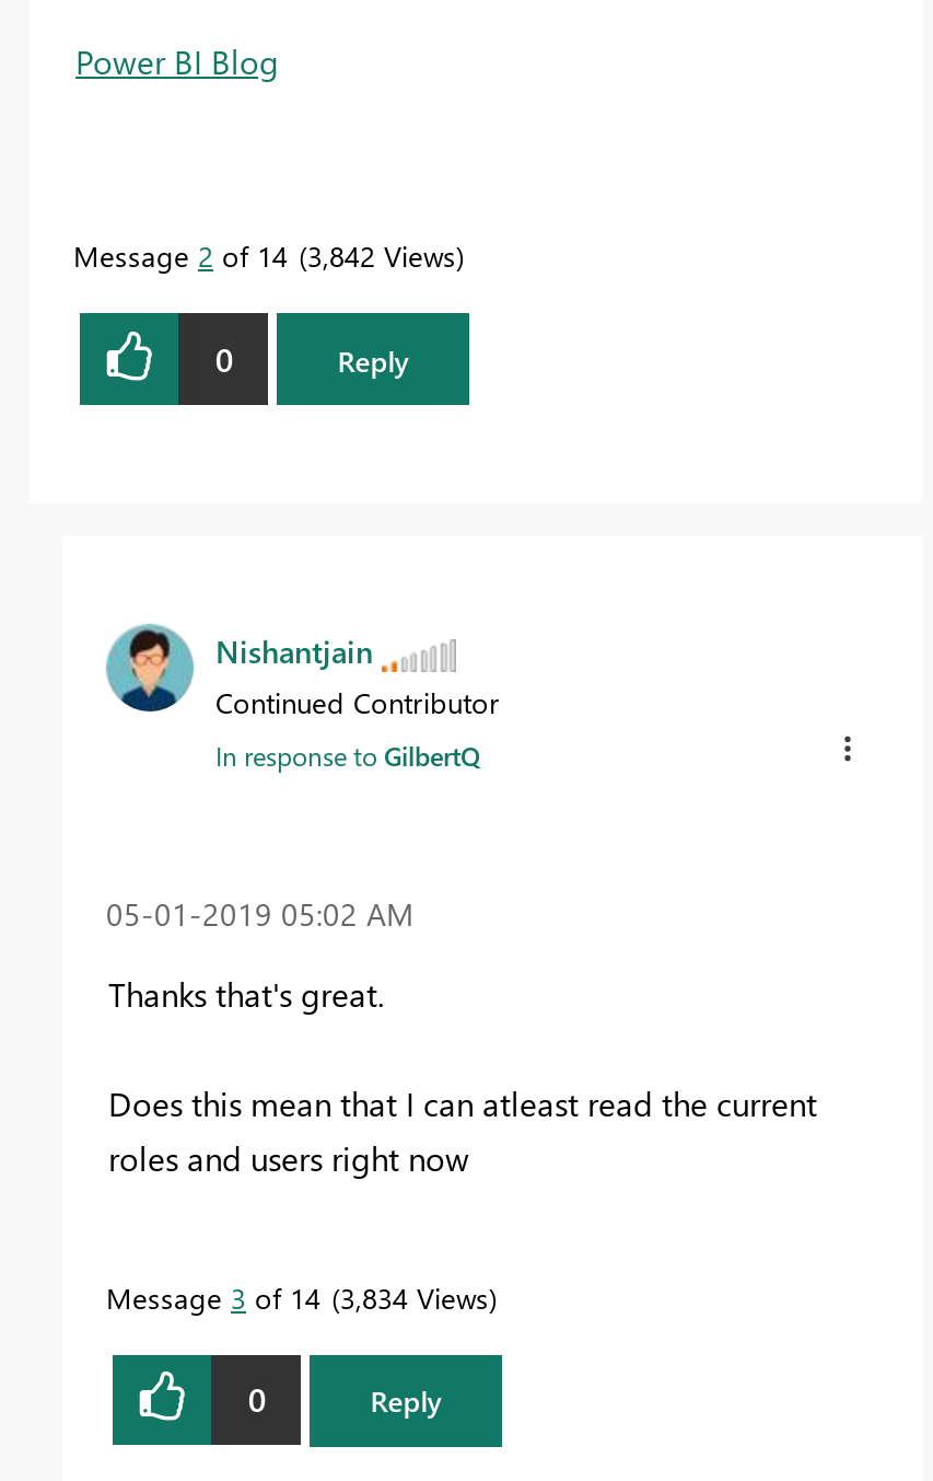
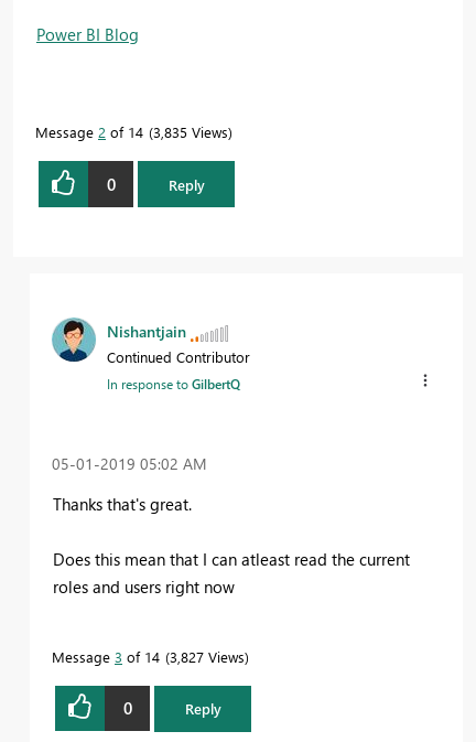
- Message 2 of 14 3,842 Views
+ Message 2 of 14 3,835 Views

- Message 3 of 14 3,834 Views
+ Message 3 of 14 3,827 Views
